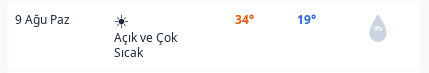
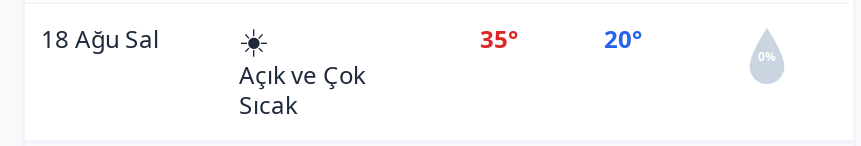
- 9 Ağu Paz
+ 18 Ağu Sal

- 34°
+ 35°

- 19°
+ 20°
